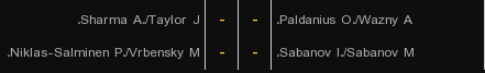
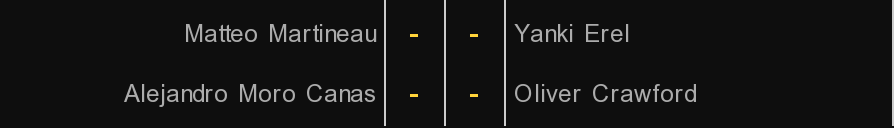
- Sharma A./Taylor J.
+ Matteo Martineau

- Paldanius O./Wazny A.
+ Yanki Erel

- Niklas-Salminen P./Vrbensky M.
+ Alejandro Moro Canas

- Sabanov I./Sabanov M.
+ Oliver Crawford
